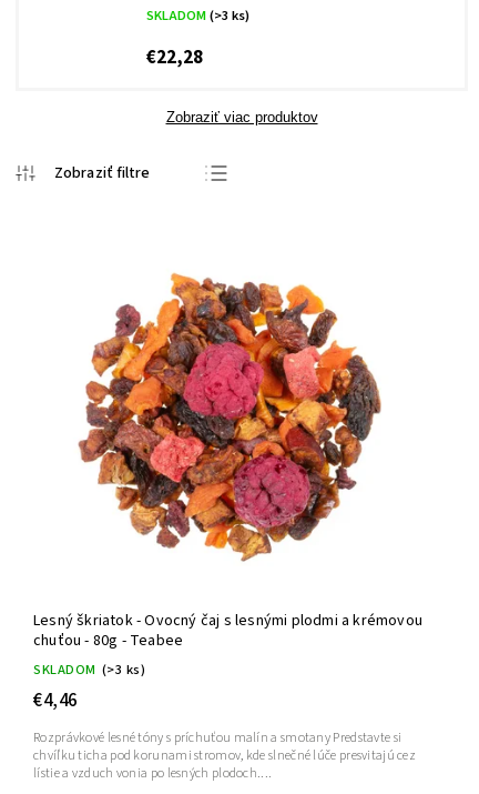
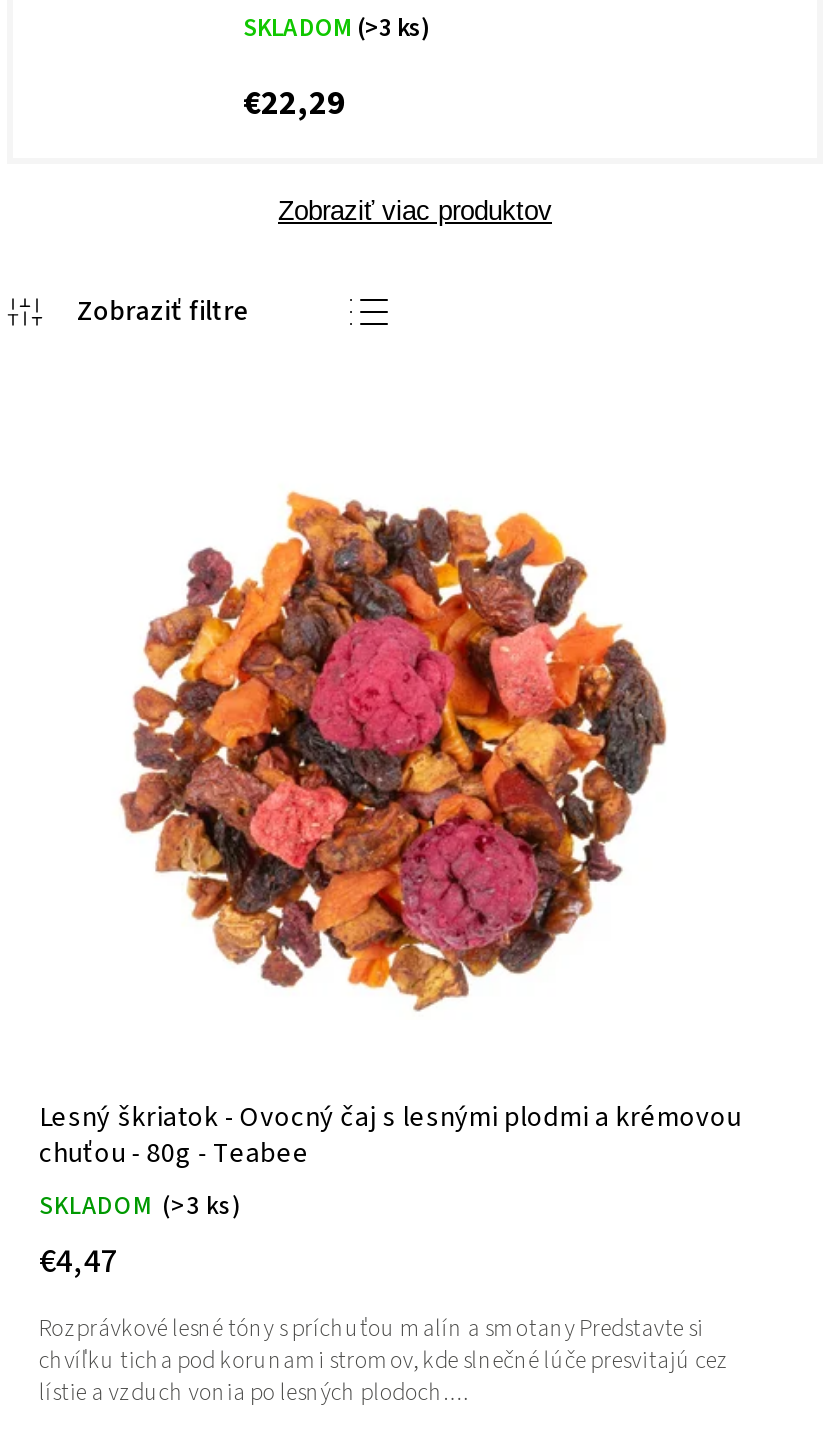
- €22,28
+ €22,29

- €4,46
+ €4,47
